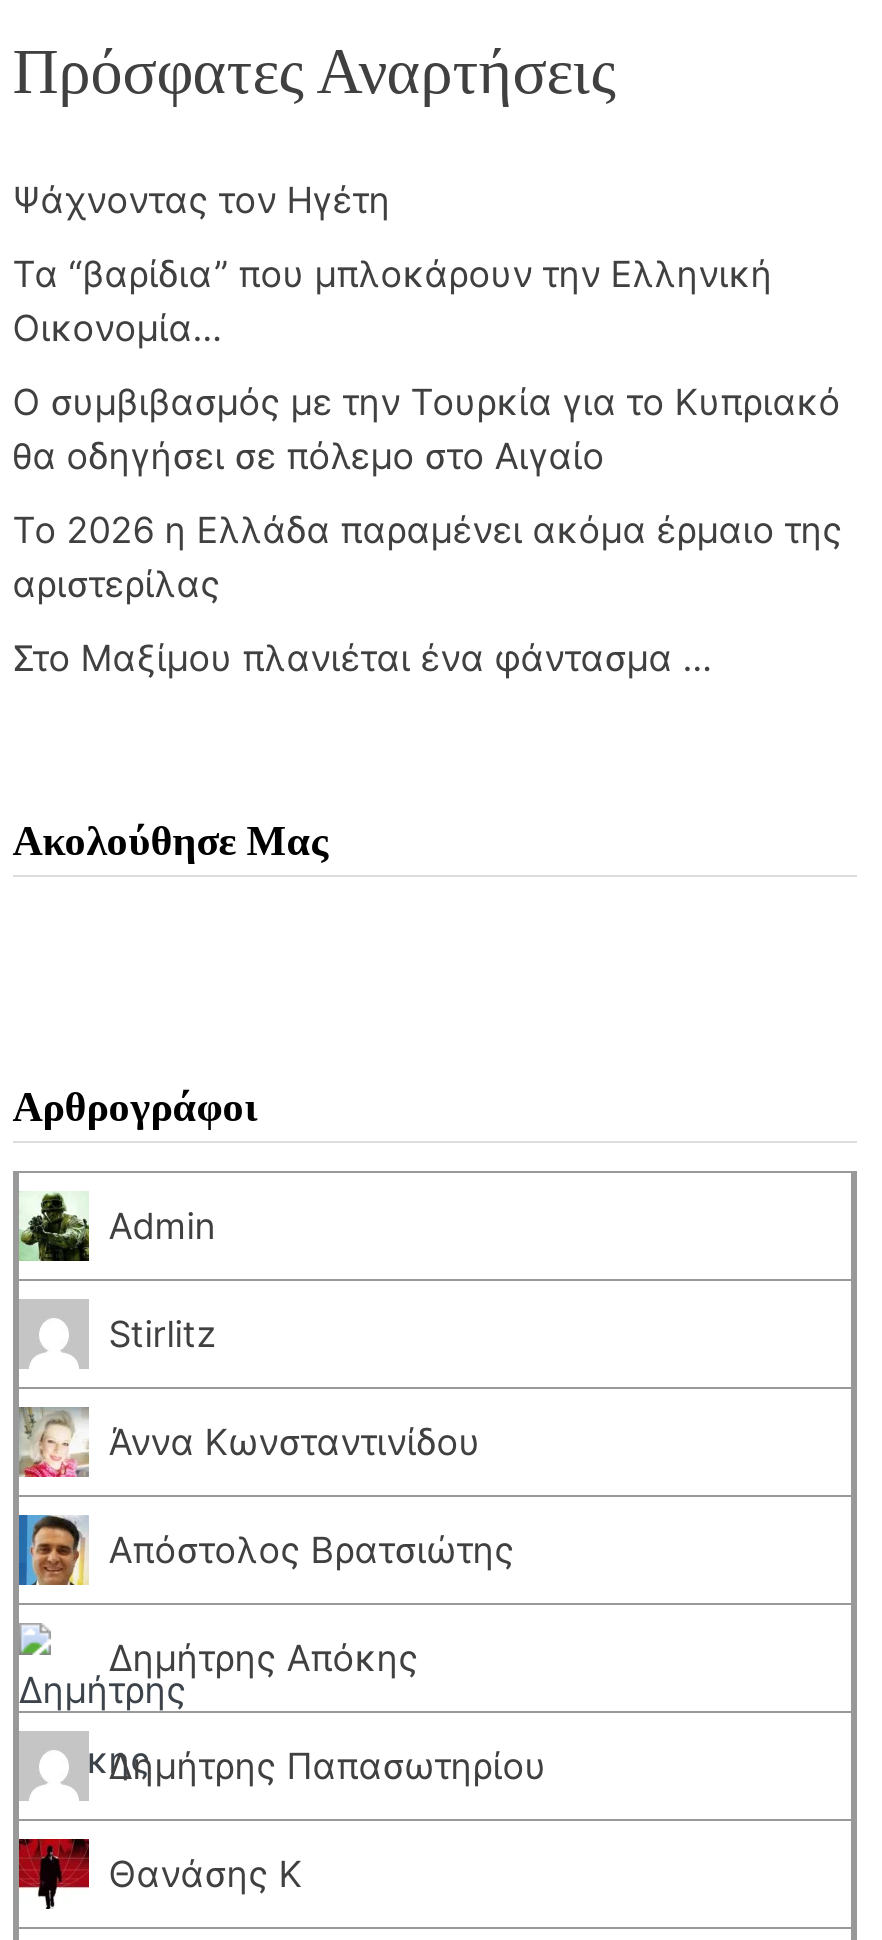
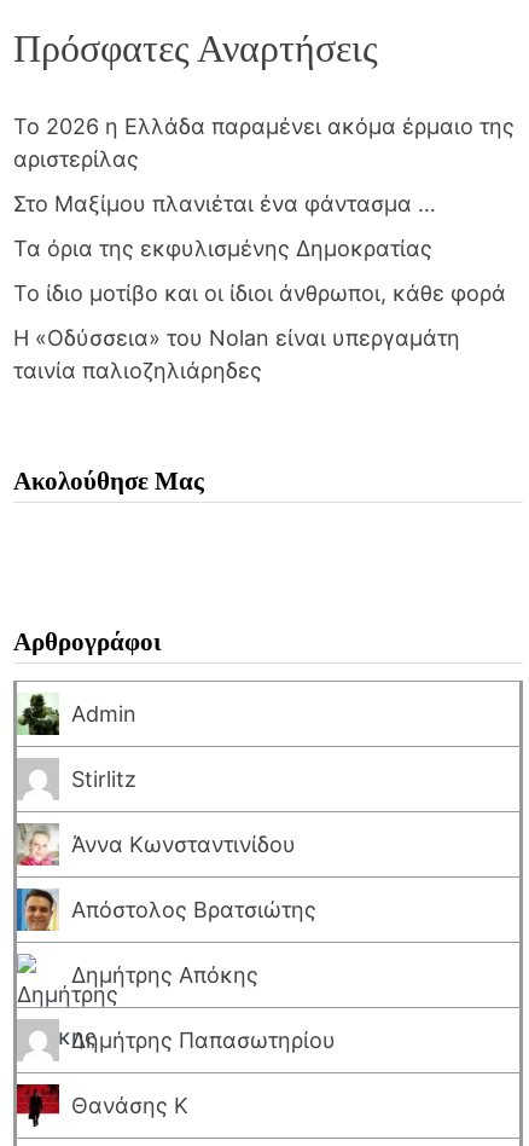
- Ψάχνοντας τον Ηγέτη
- Τα “βαρίδια” που μπλοκάρουν την Ελληνική
- Οικονομία…
- Ο συμβιβασμός με την Τουρκία για το Κυπριακό
- θα οδηγήσει σε πόλεμο στο Αιγαίο

moved up: Το 2026 η Ελλάδα παραμένει ακόμα έρμαιο της | αριστερίλας | Στο Μαξίμου πλανιέται ένα φάντασμα …

+ Τα όρια της εκφυλισμένης Δημοκρατίας
+ Το ίδιο μοτίβο και οι ίδιοι άνθρωποι, κάθε φορά
+ Η «Οδύσσεια» του Nolan είναι υπεργαμάτη
+ ταινία παλιοζηλιάρηδες
